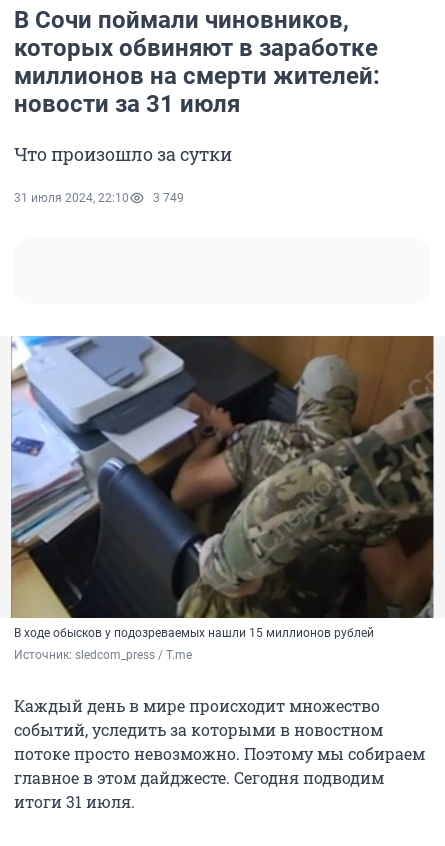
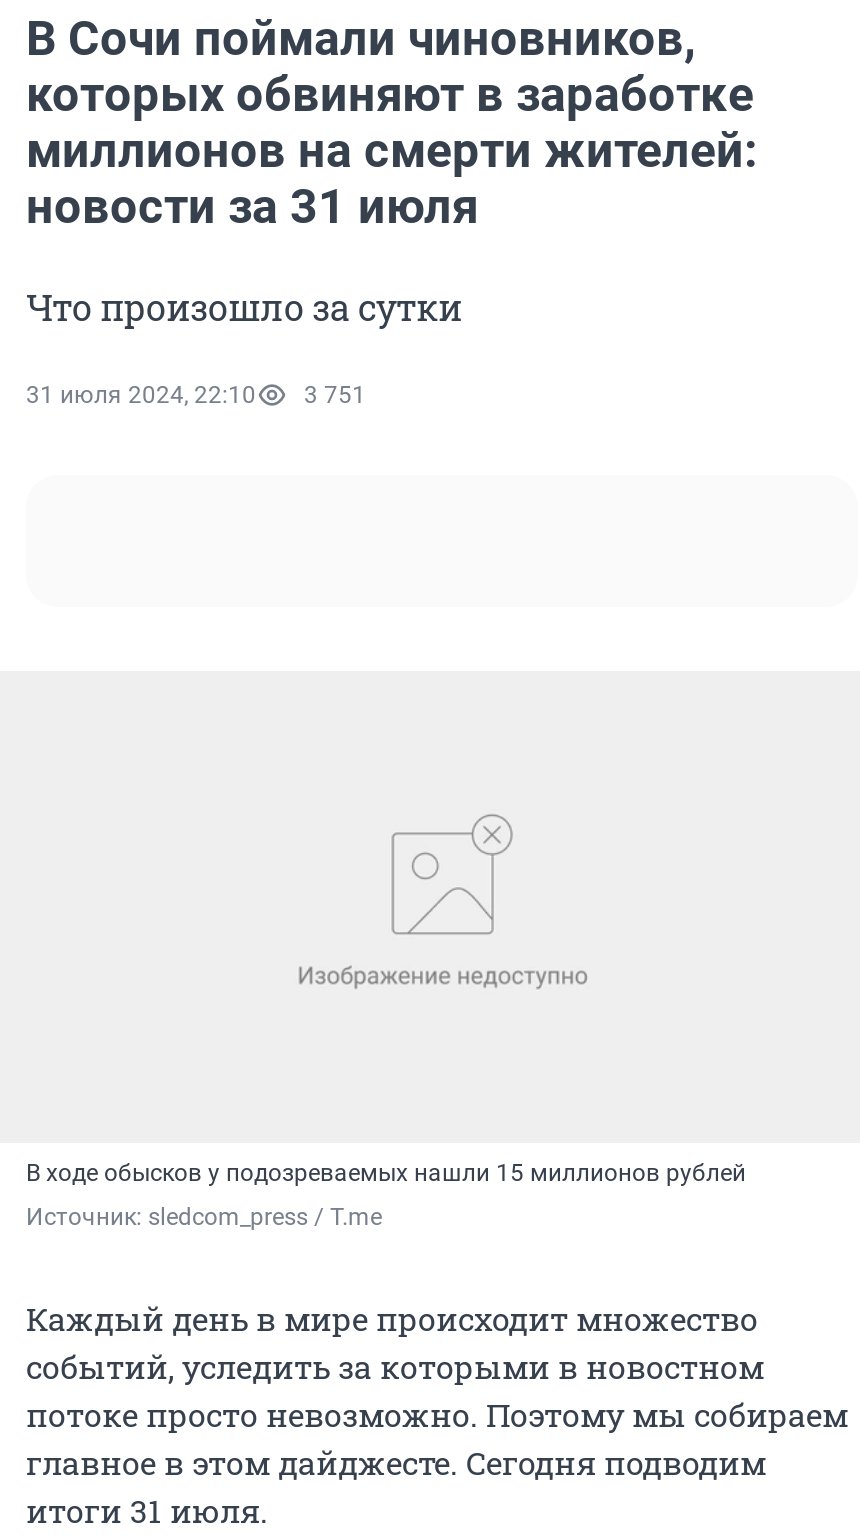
- 31 июля 2024, 22:10 3 749
+ 31 июля 2024, 22:10 3 751

- [image]
